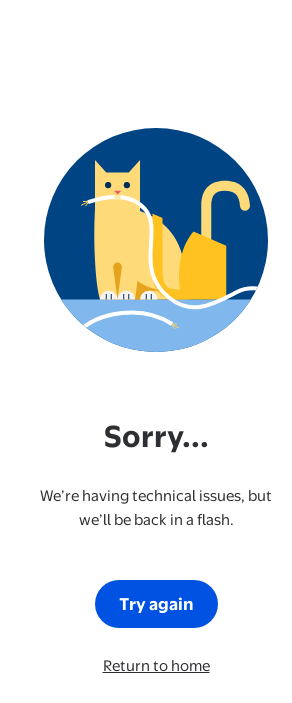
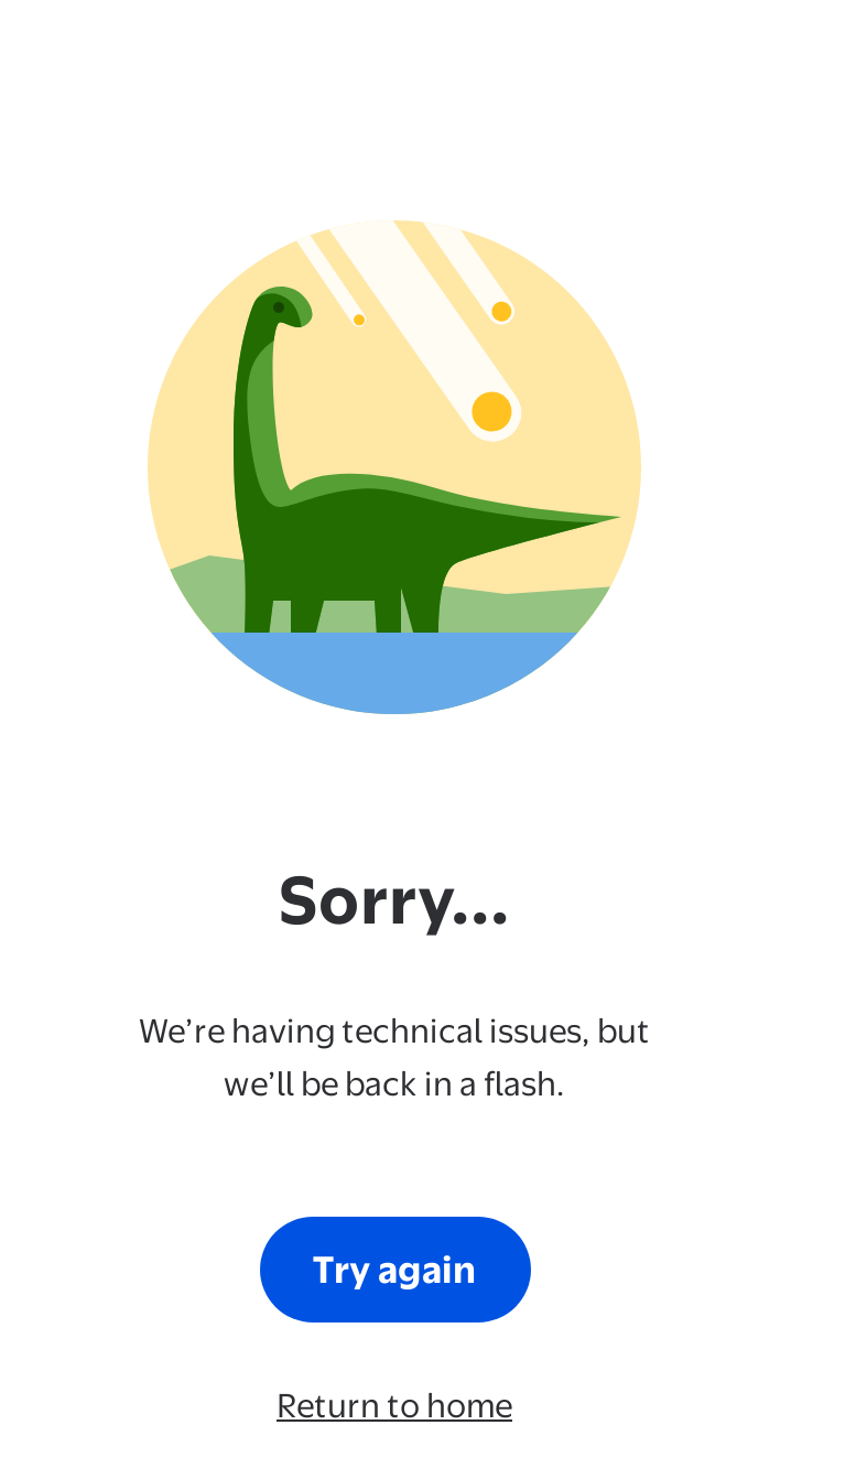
- [image]
+ [image]
